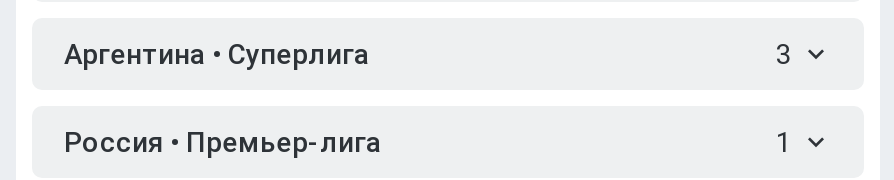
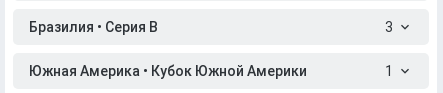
- Аргентина • Суперлига
+ Бразилия • Серия B

- Россия • Премьер-лига
+ Южная Америка • Кубок Южной Америки
